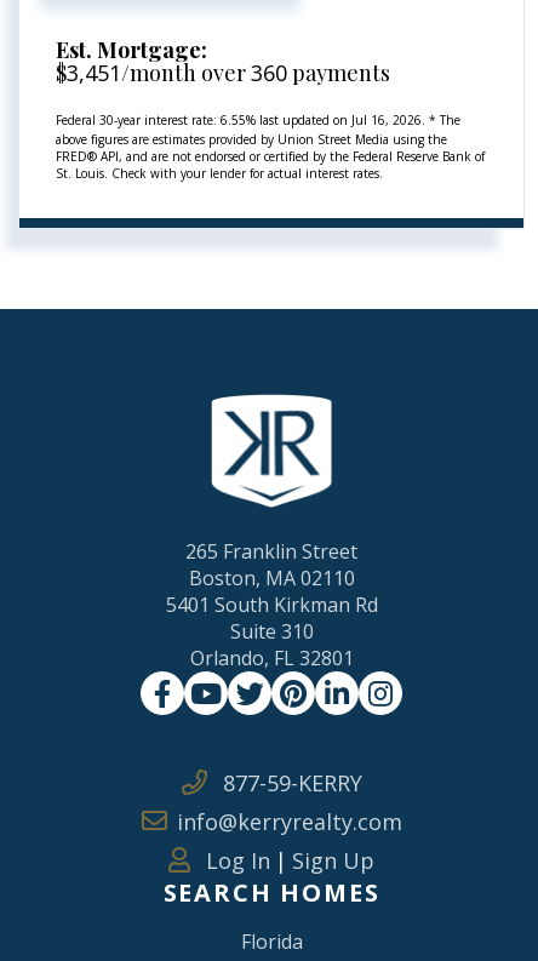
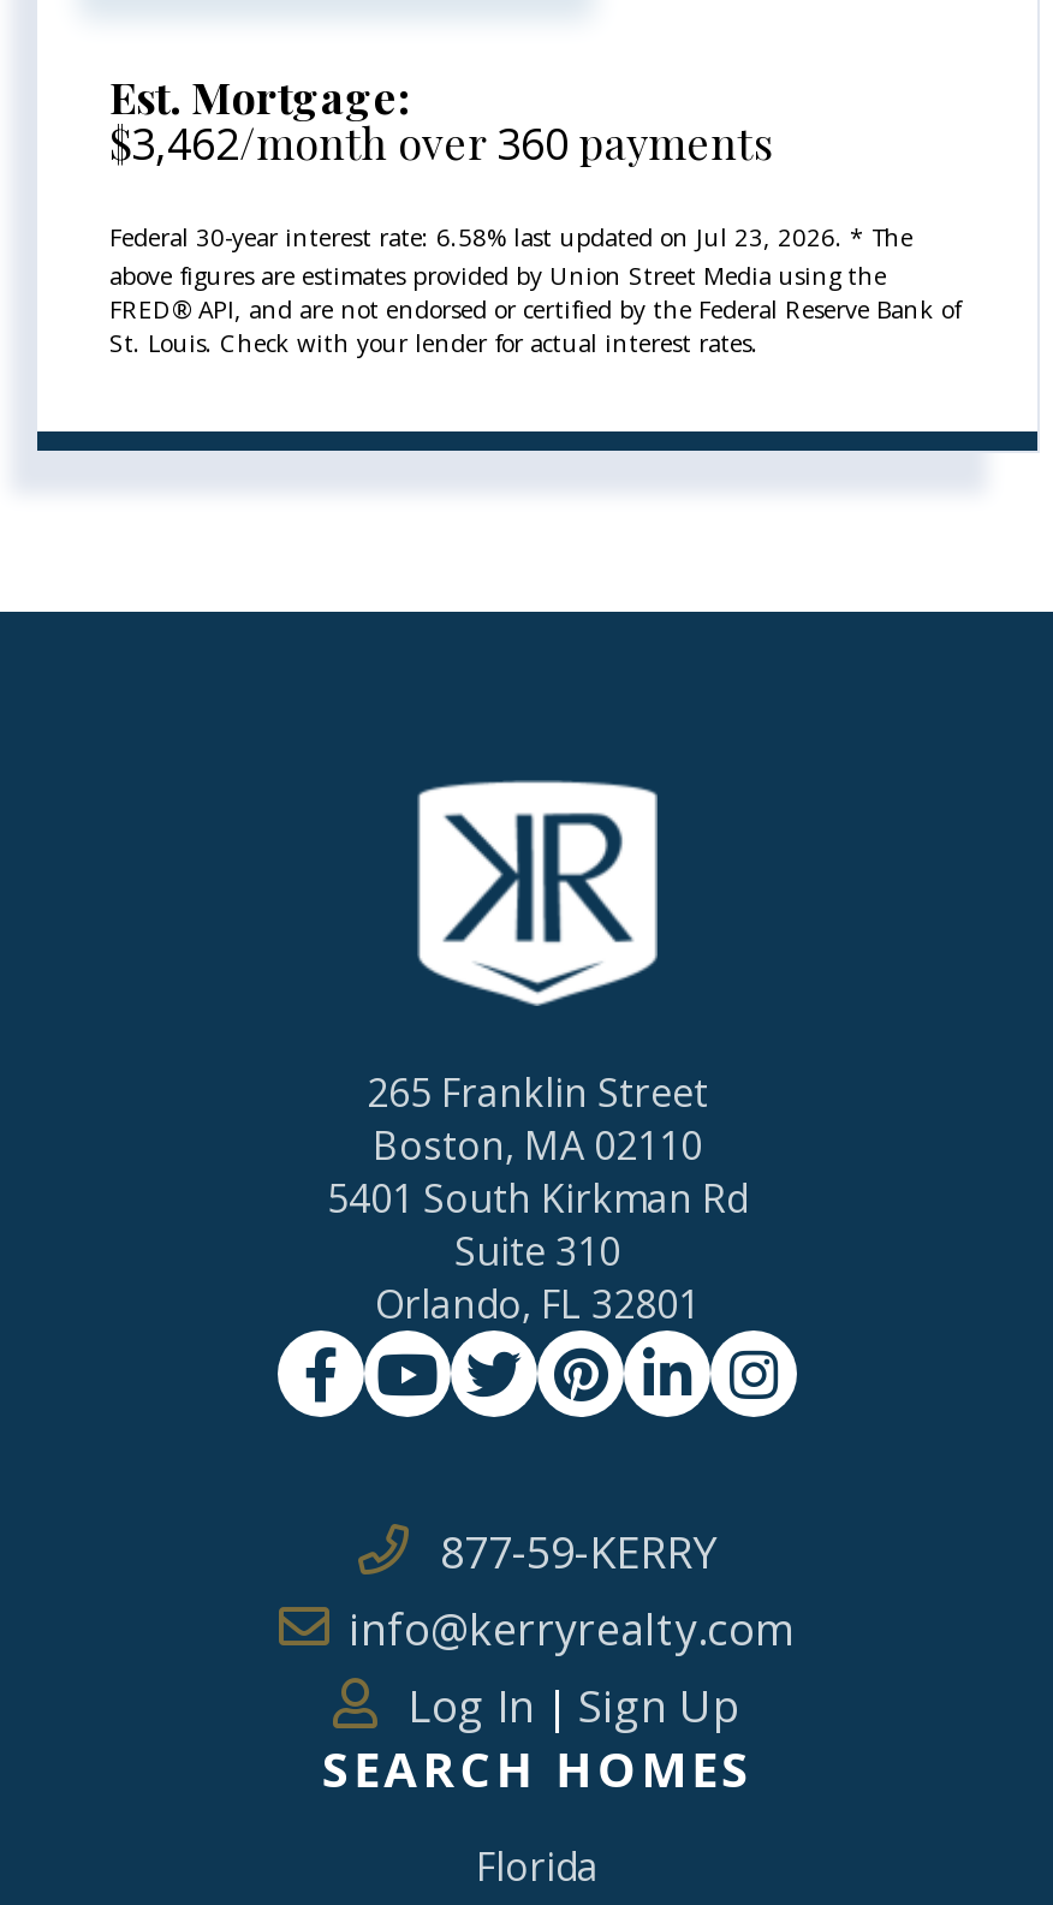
- $3,451/month over 360 payments
+ $3,462/month over 360 payments

- Federal 30-year interest rate: 6.55% last updated on Jul 16, 2026. * The
+ Federal 30-year interest rate: 6.58% last updated on Jul 23, 2026. * The
